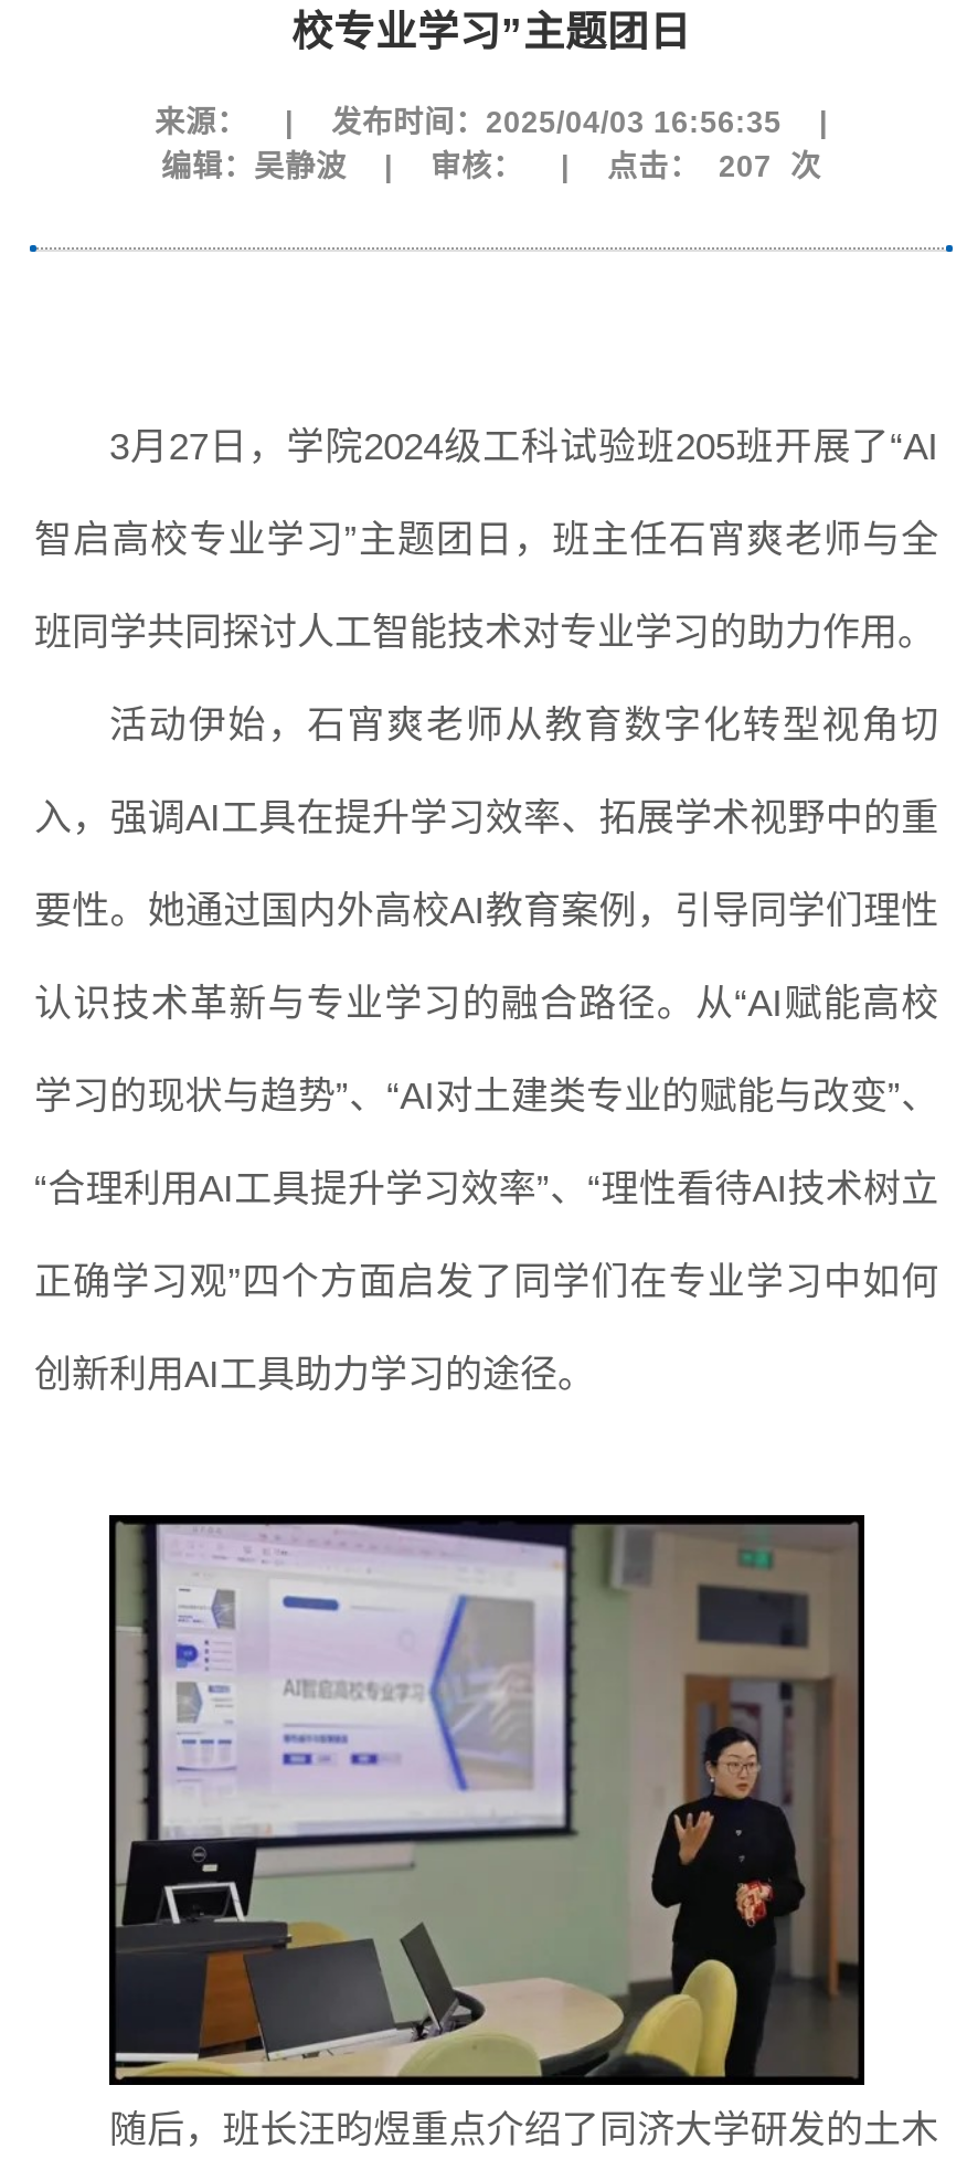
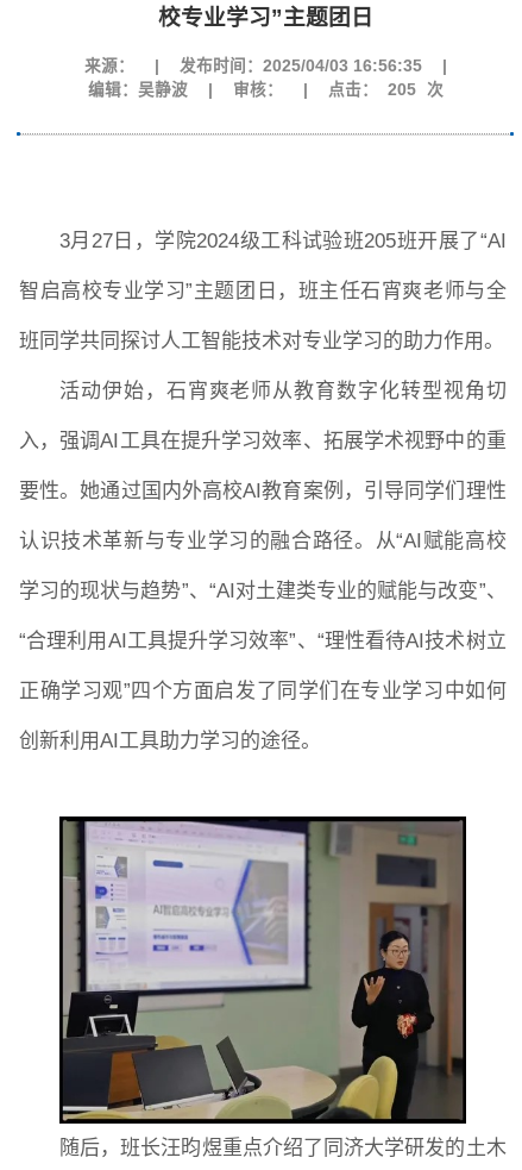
- 点击： 207 次
+ 点击： 205 次
